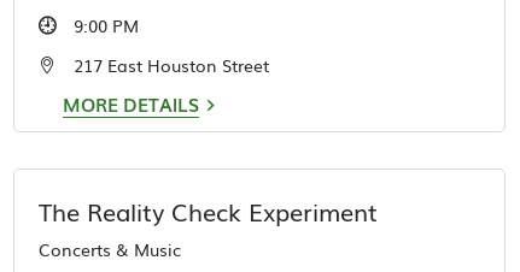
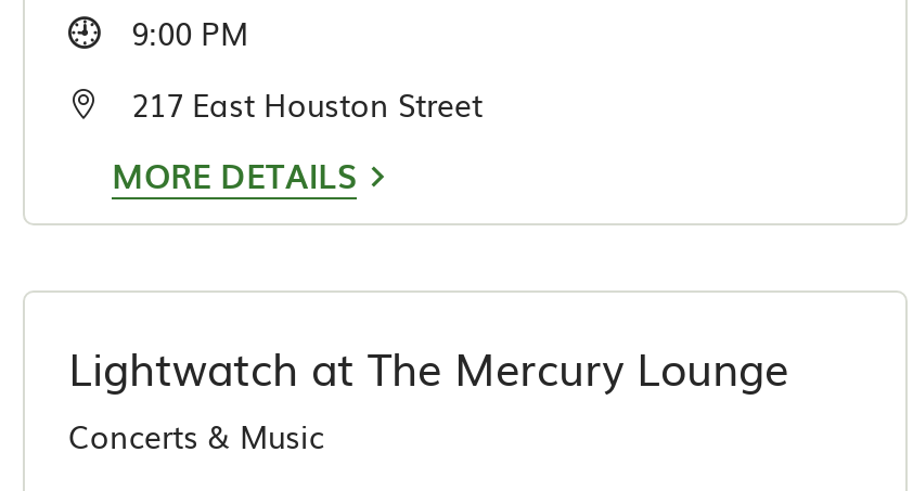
- The Reality Check Experiment
+ Lightwatch at The Mercury Lounge
